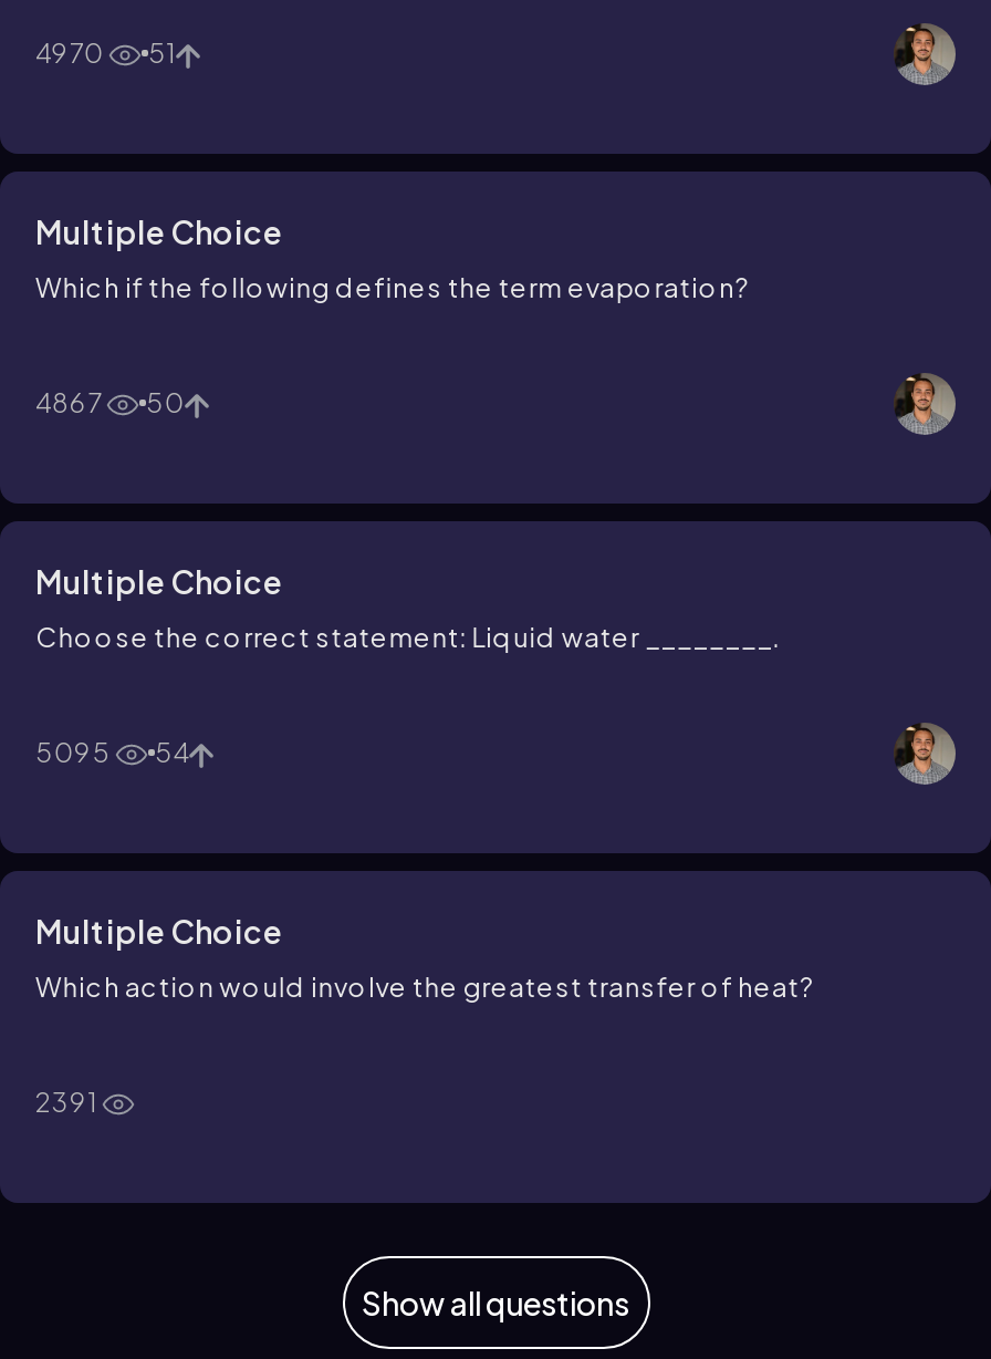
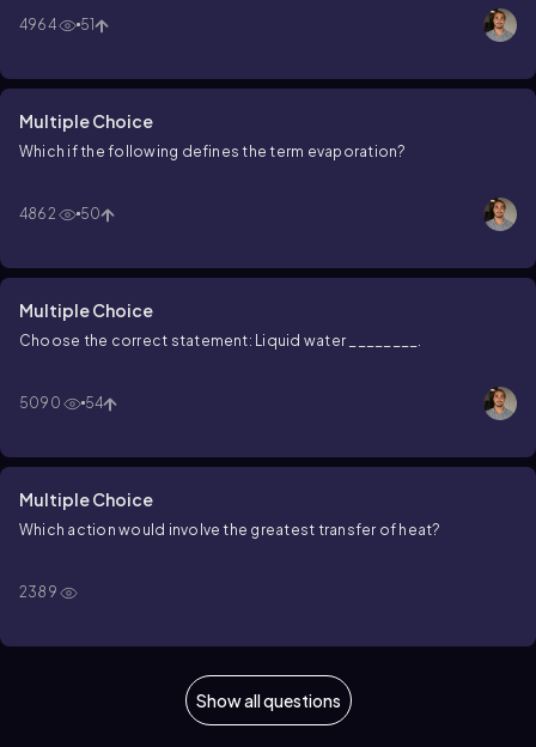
- 4970
+ 4964

- 4867 50
+ 4862 50

- 5095 54
+ 5090 54

- 2391
+ 2389
